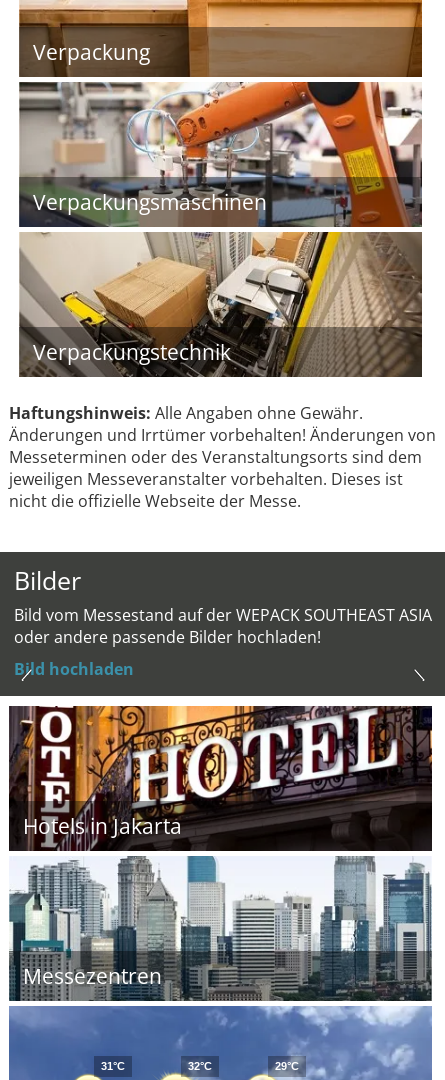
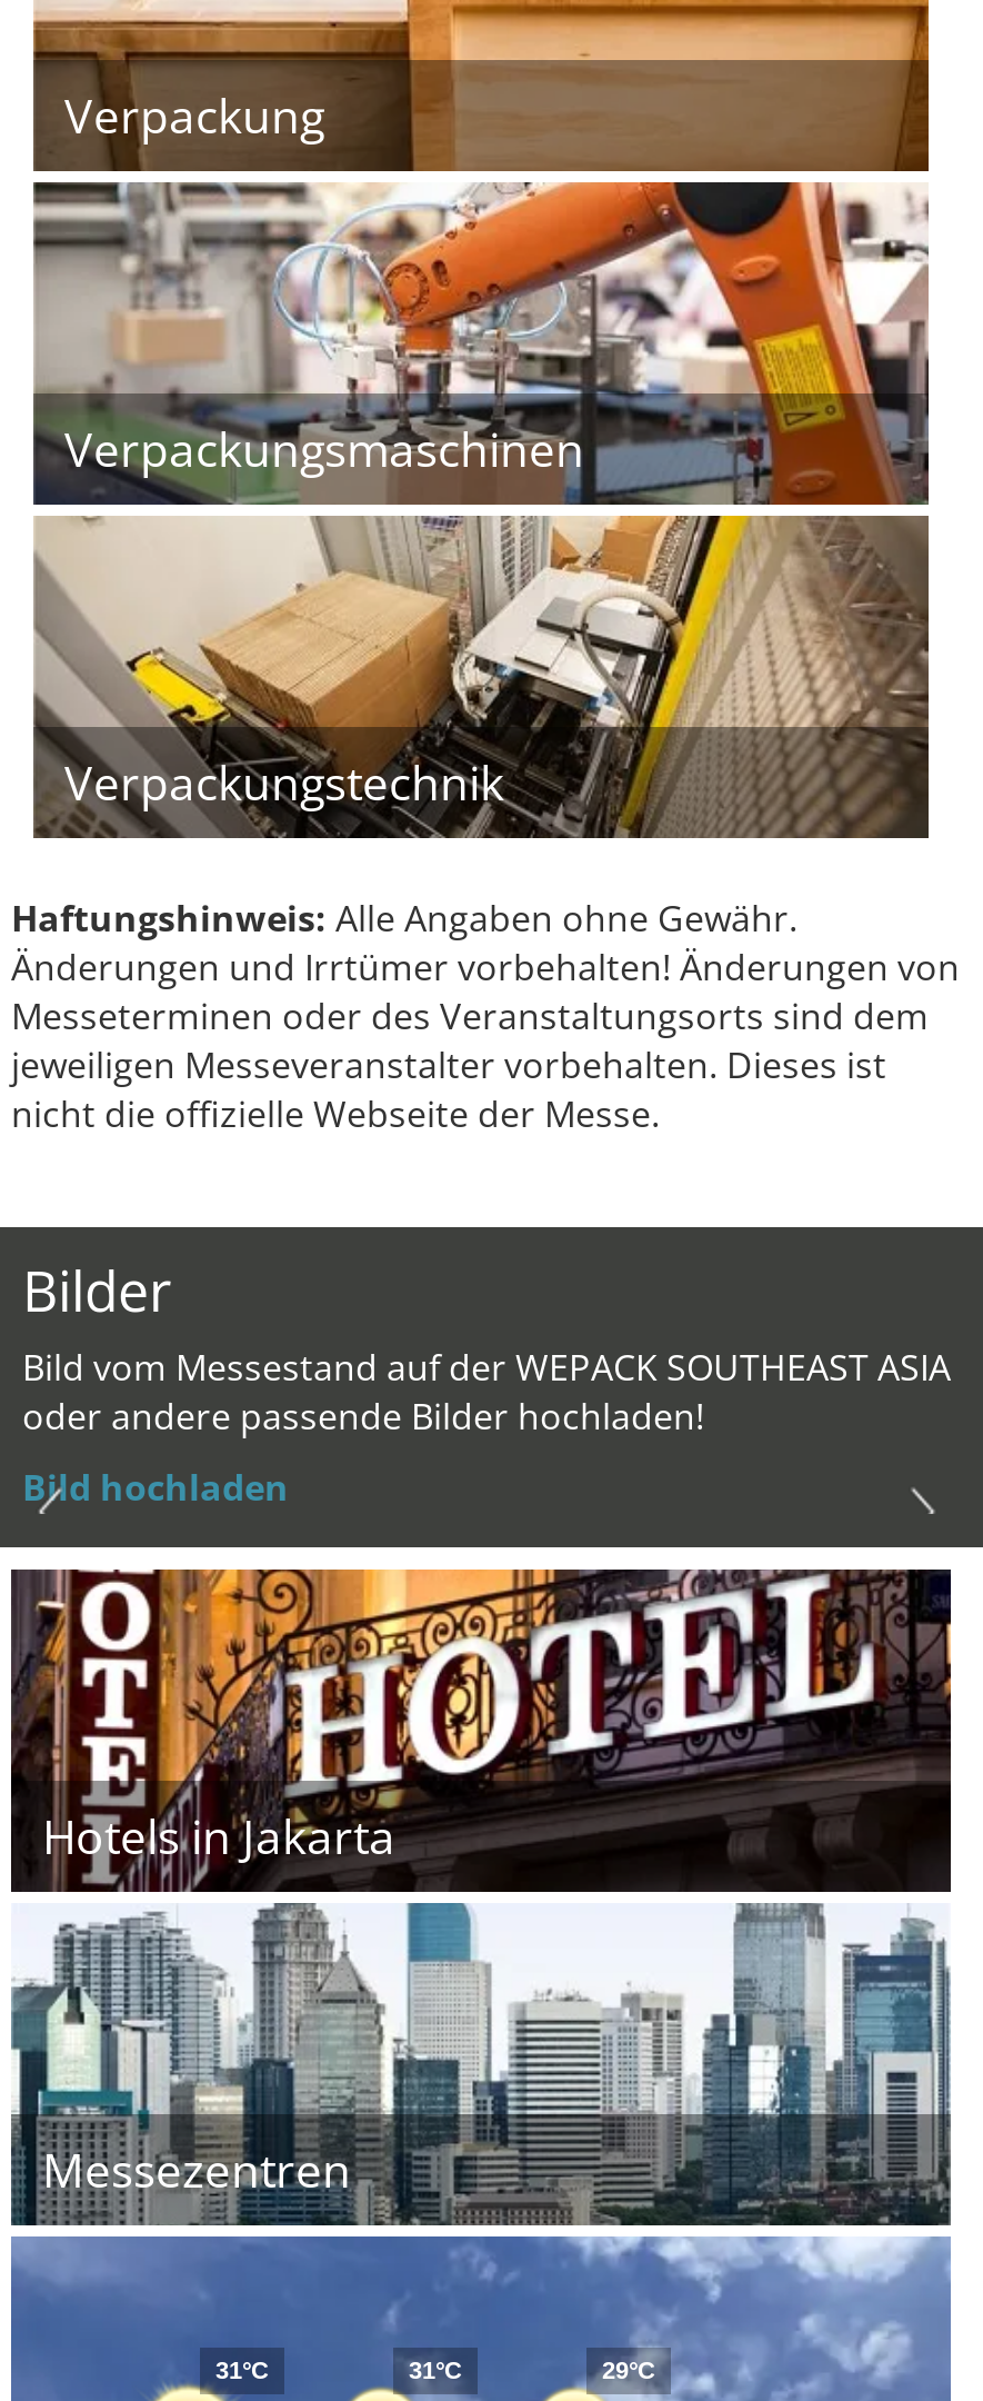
- 32°C
+ 31°C
